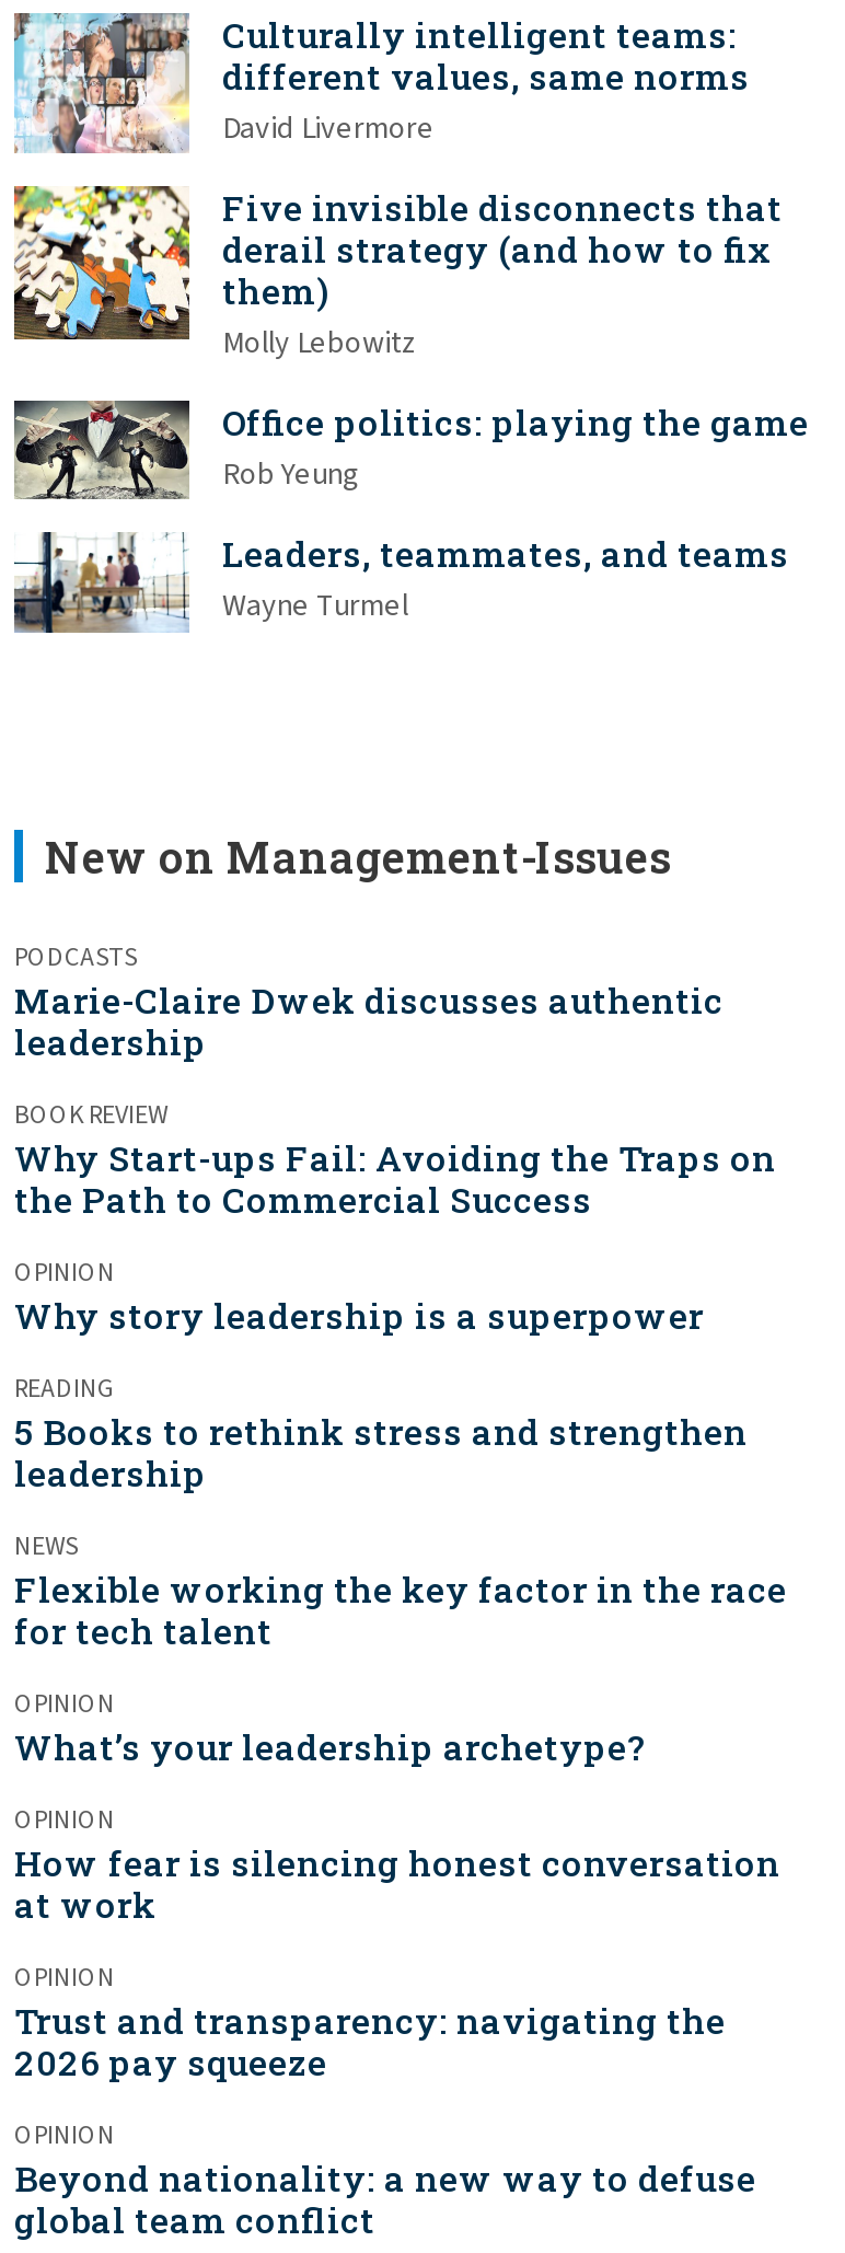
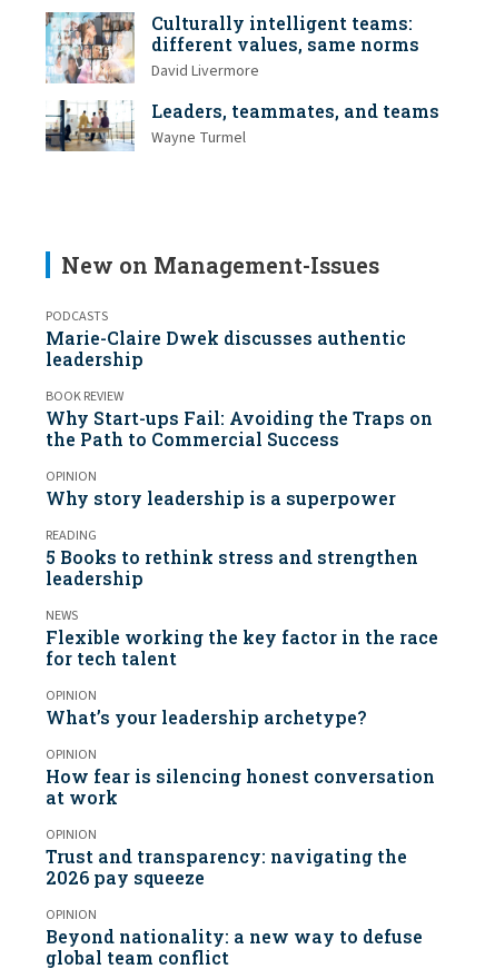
- [image]
- Five invisible disconnects that
- derail strategy (and how to fix
- them)
- Molly Lebowitz
- Office politics: playing the game
- Rob Yeung

- [image]
